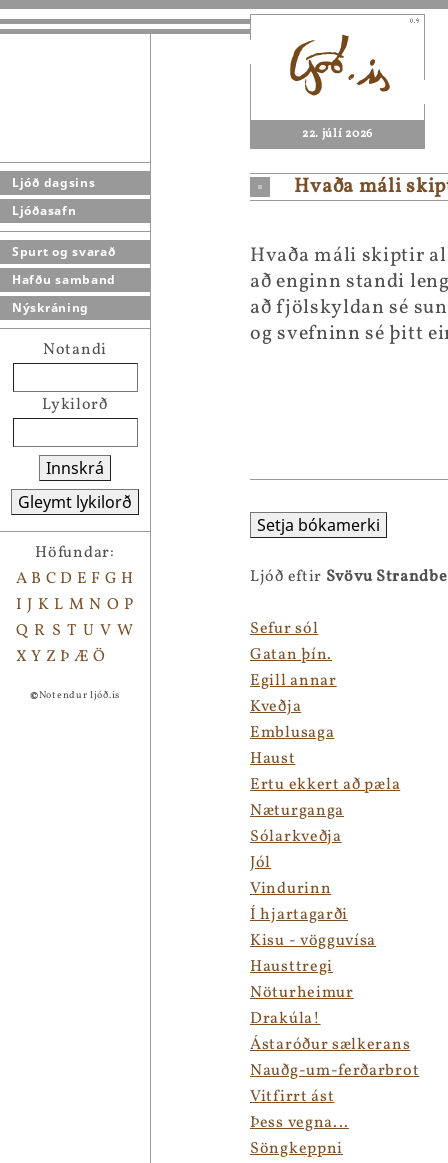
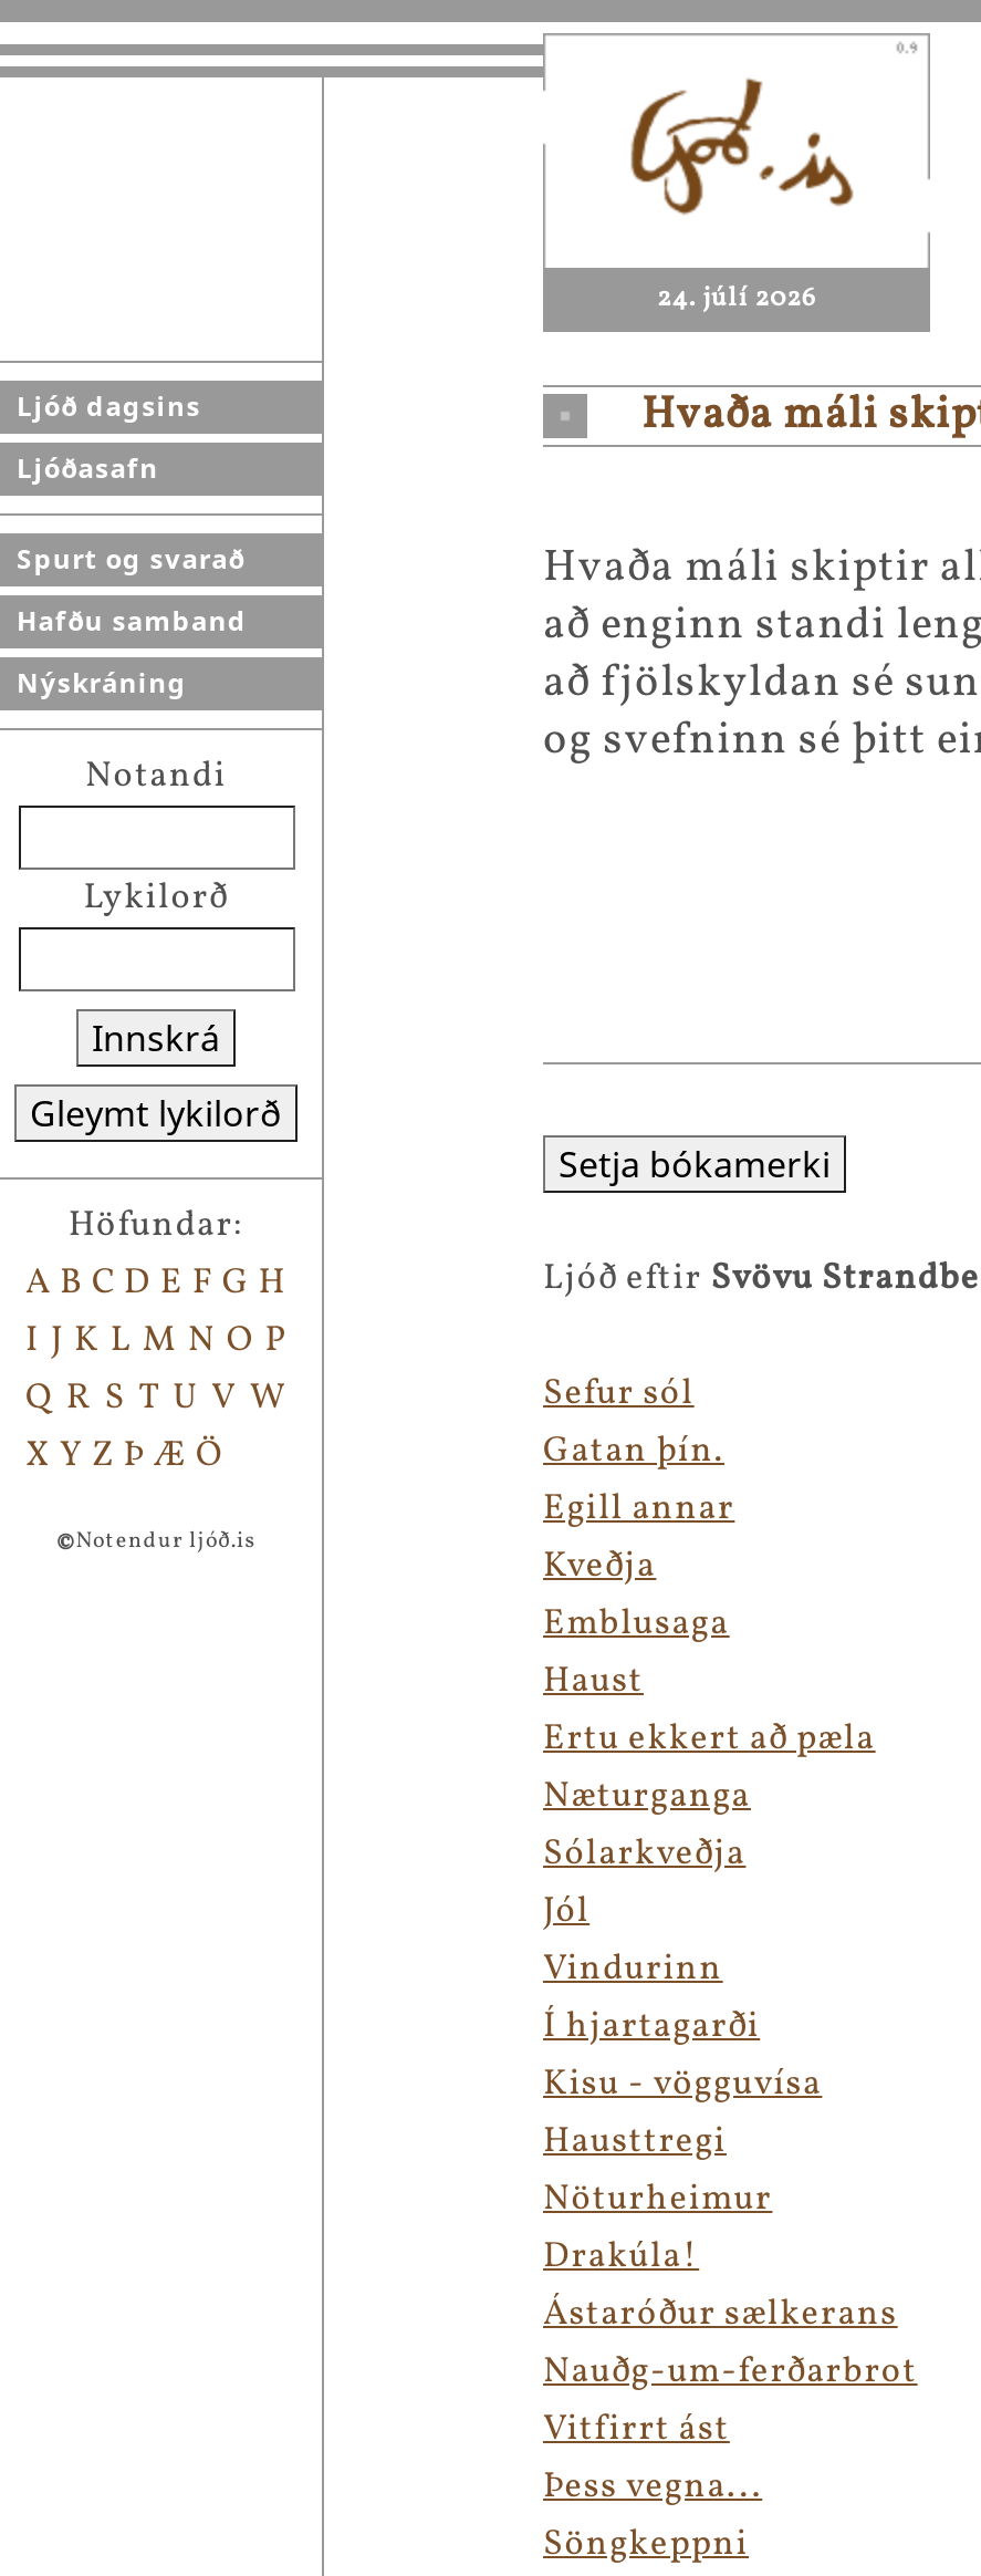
- 22. júlí 2026
+ 24. júlí 2026
